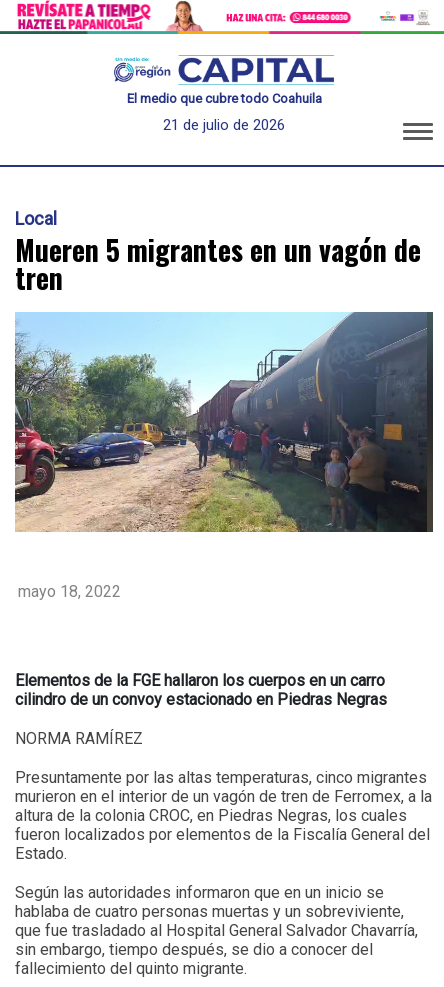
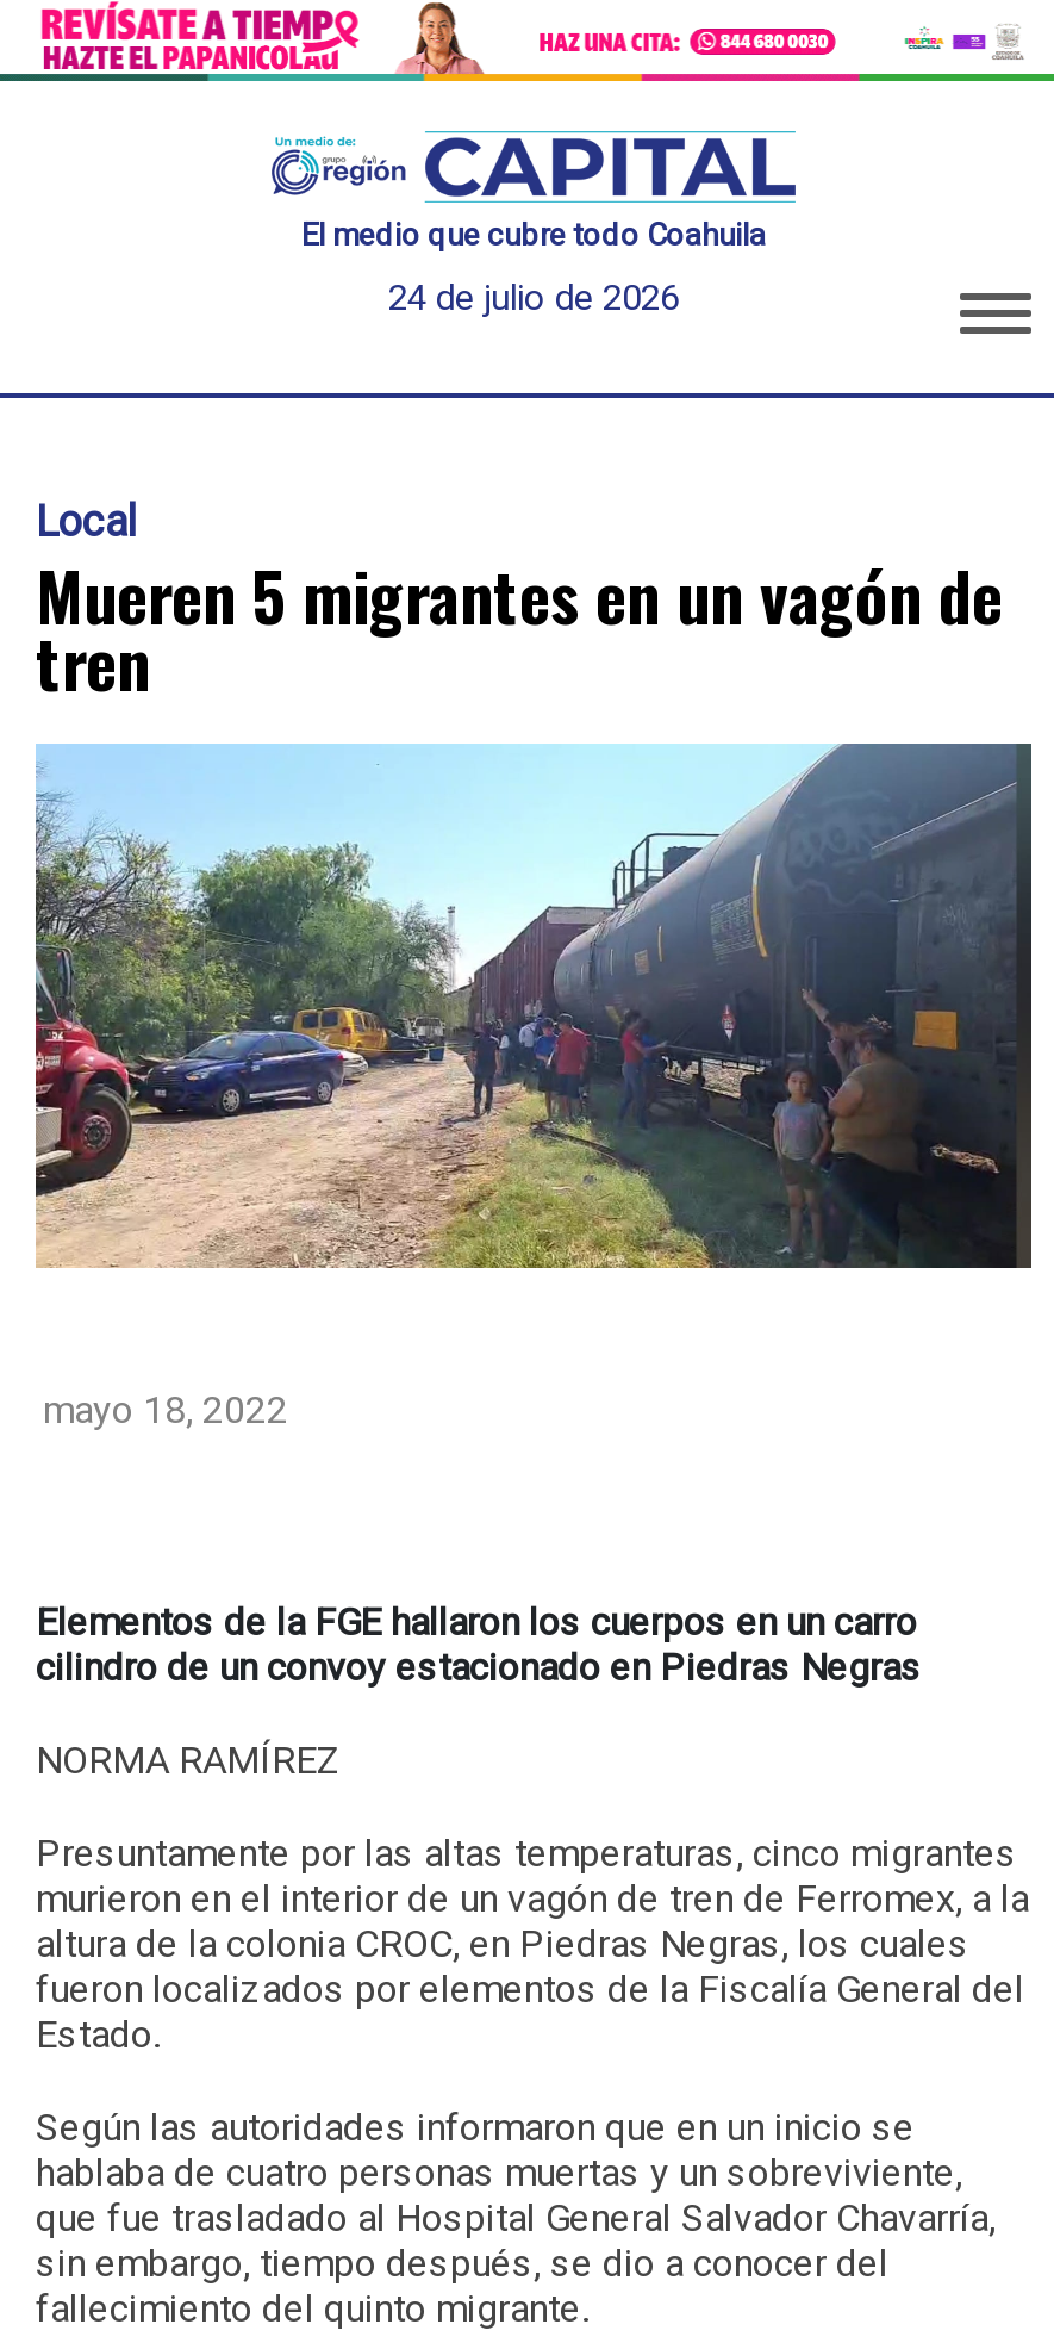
- 21 de julio de 2026
+ 24 de julio de 2026
